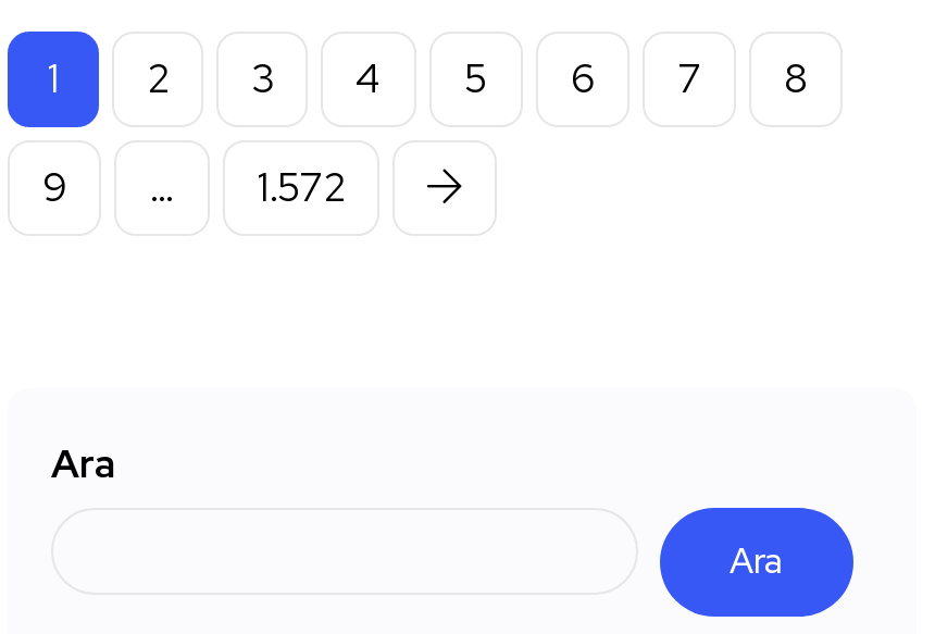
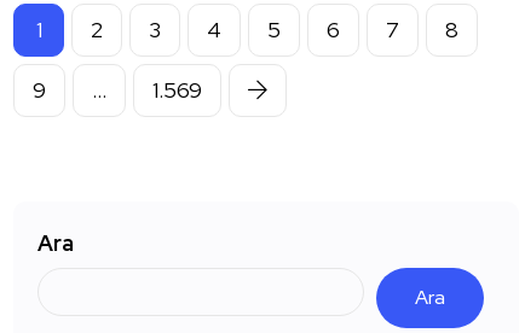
- 1.572
+ 1.569
